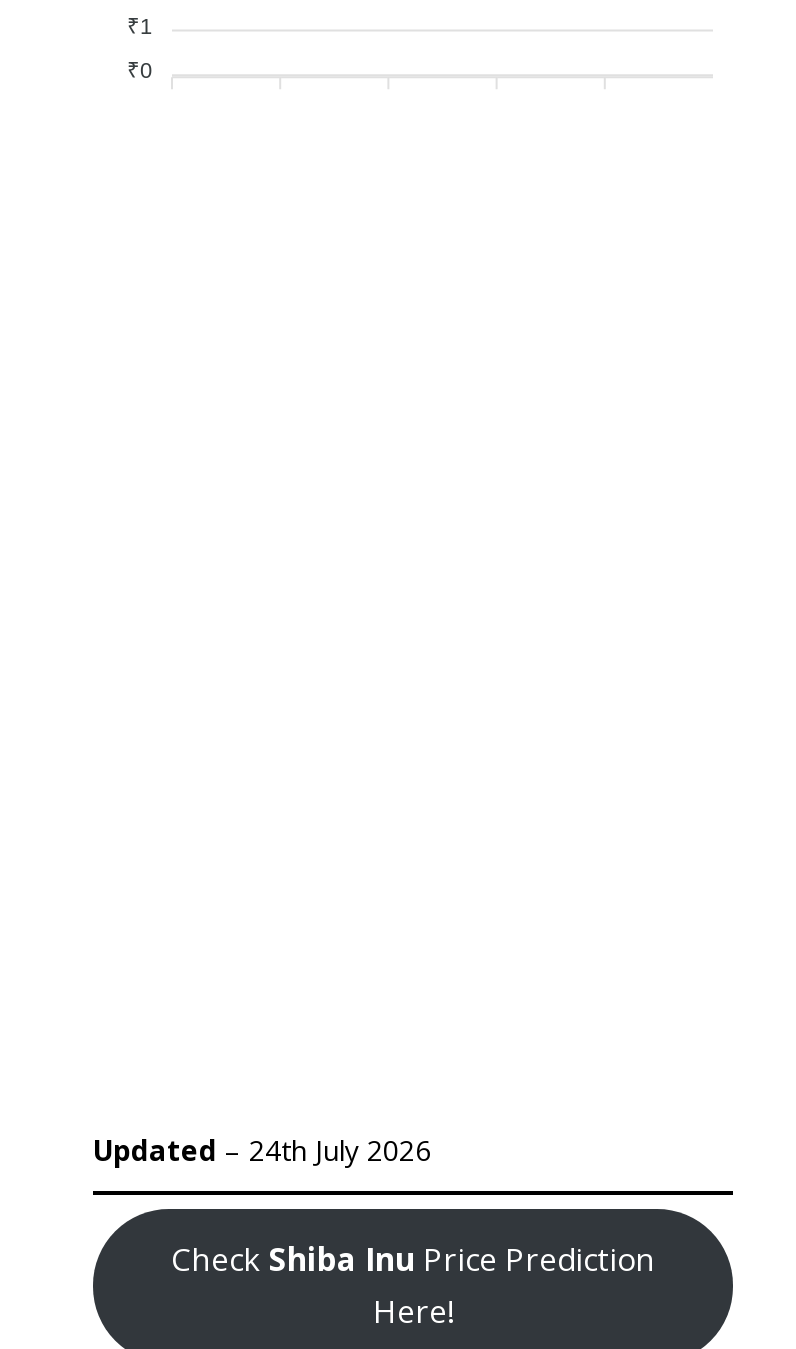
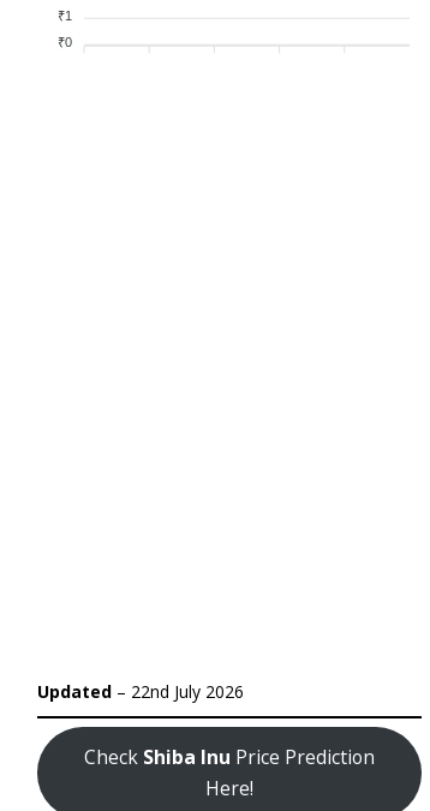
- Updated – 24th July 2026
+ Updated – 22nd July 2026
